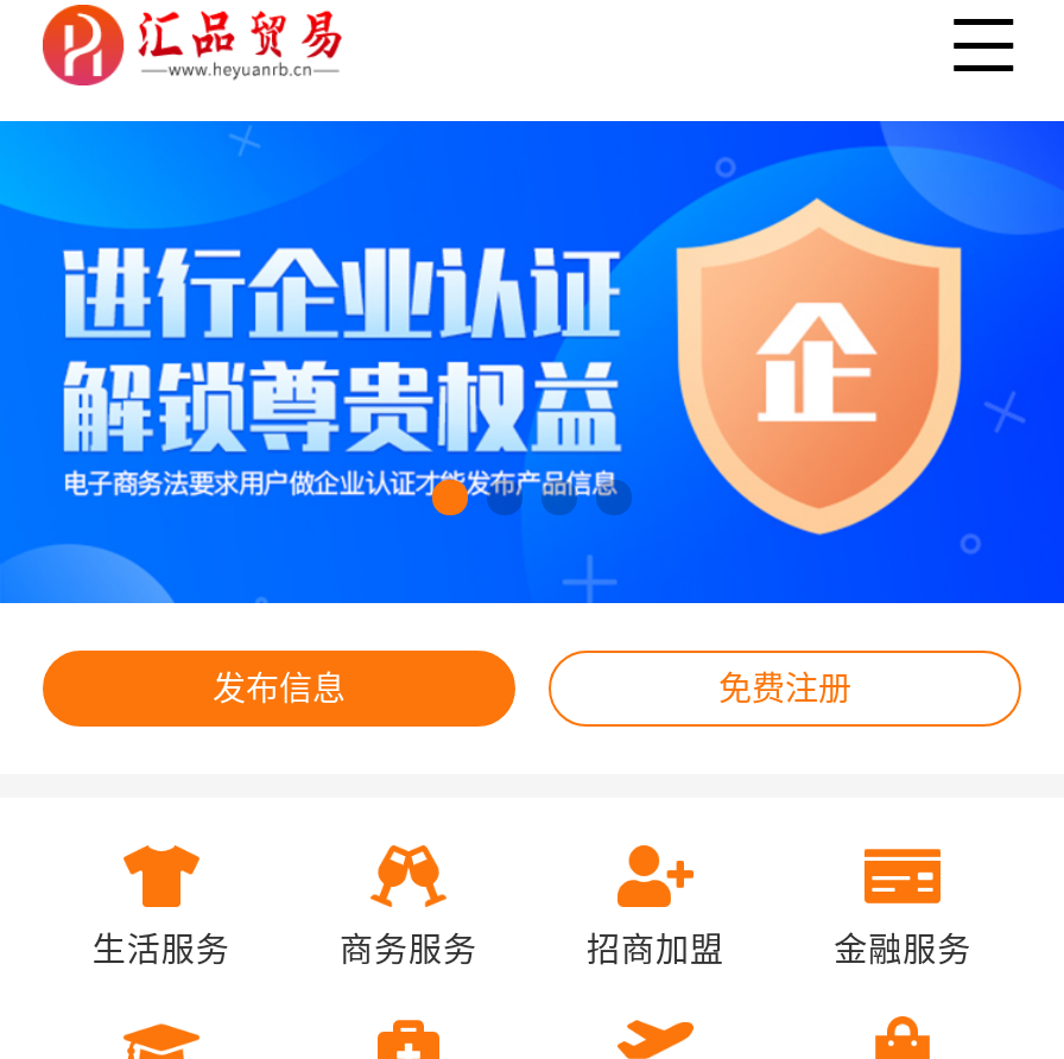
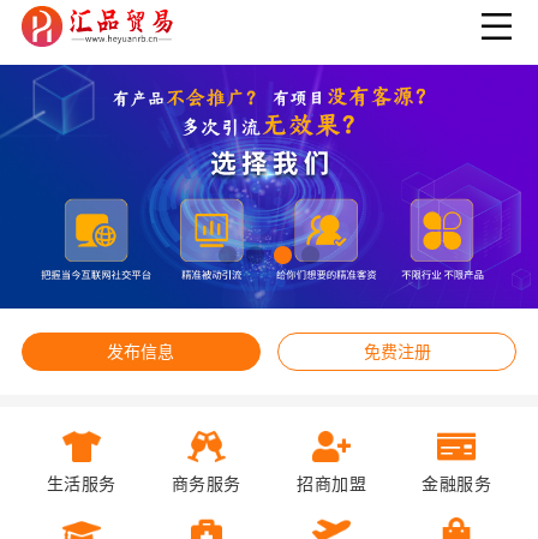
- [image]
+ [image]
